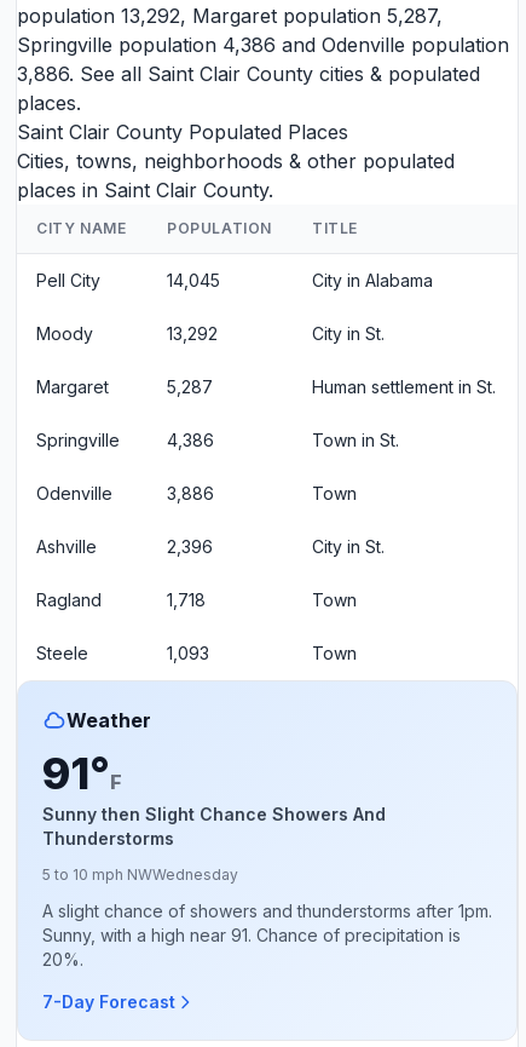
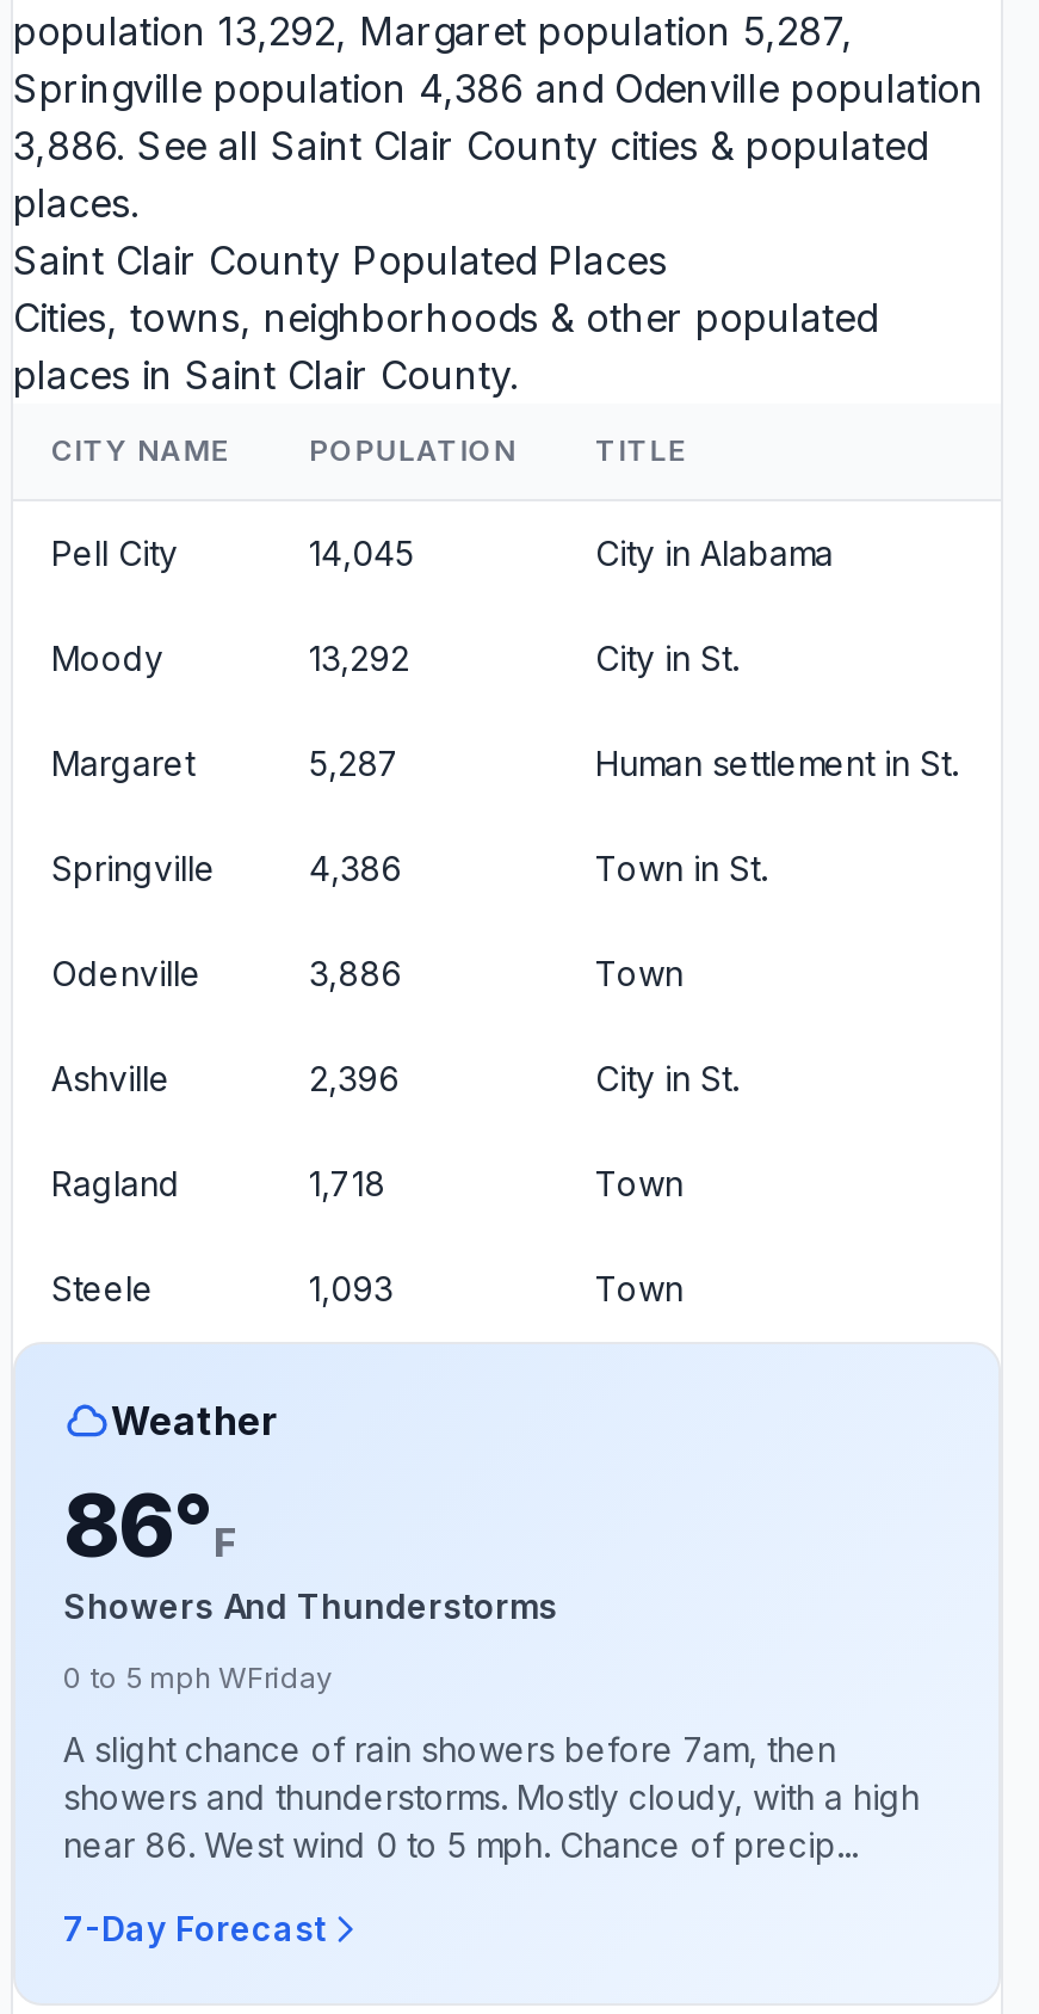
- 91°F
- Sunny then Slight Chance Showers And
- Thunderstorms
+ 86°F
+ Showers And Thunderstorms

- 5 to 10 mph NWWednesday
+ 0 to 5 mph WFriday

- A slight chance of showers and thunderstorms after 1pm.
- Sunny, with a high near 91. Chance of precipitation is
- 20%.
+ A slight chance of rain showers before 7am, then
+ showers and thunderstorms. Mostly cloudy, with a high
+ near 86. West wind 0 to 5 mph. Chance of precip...
